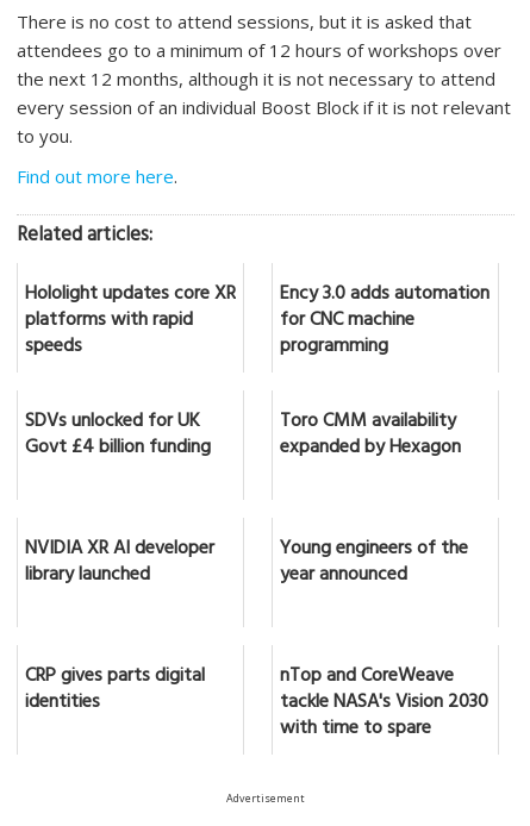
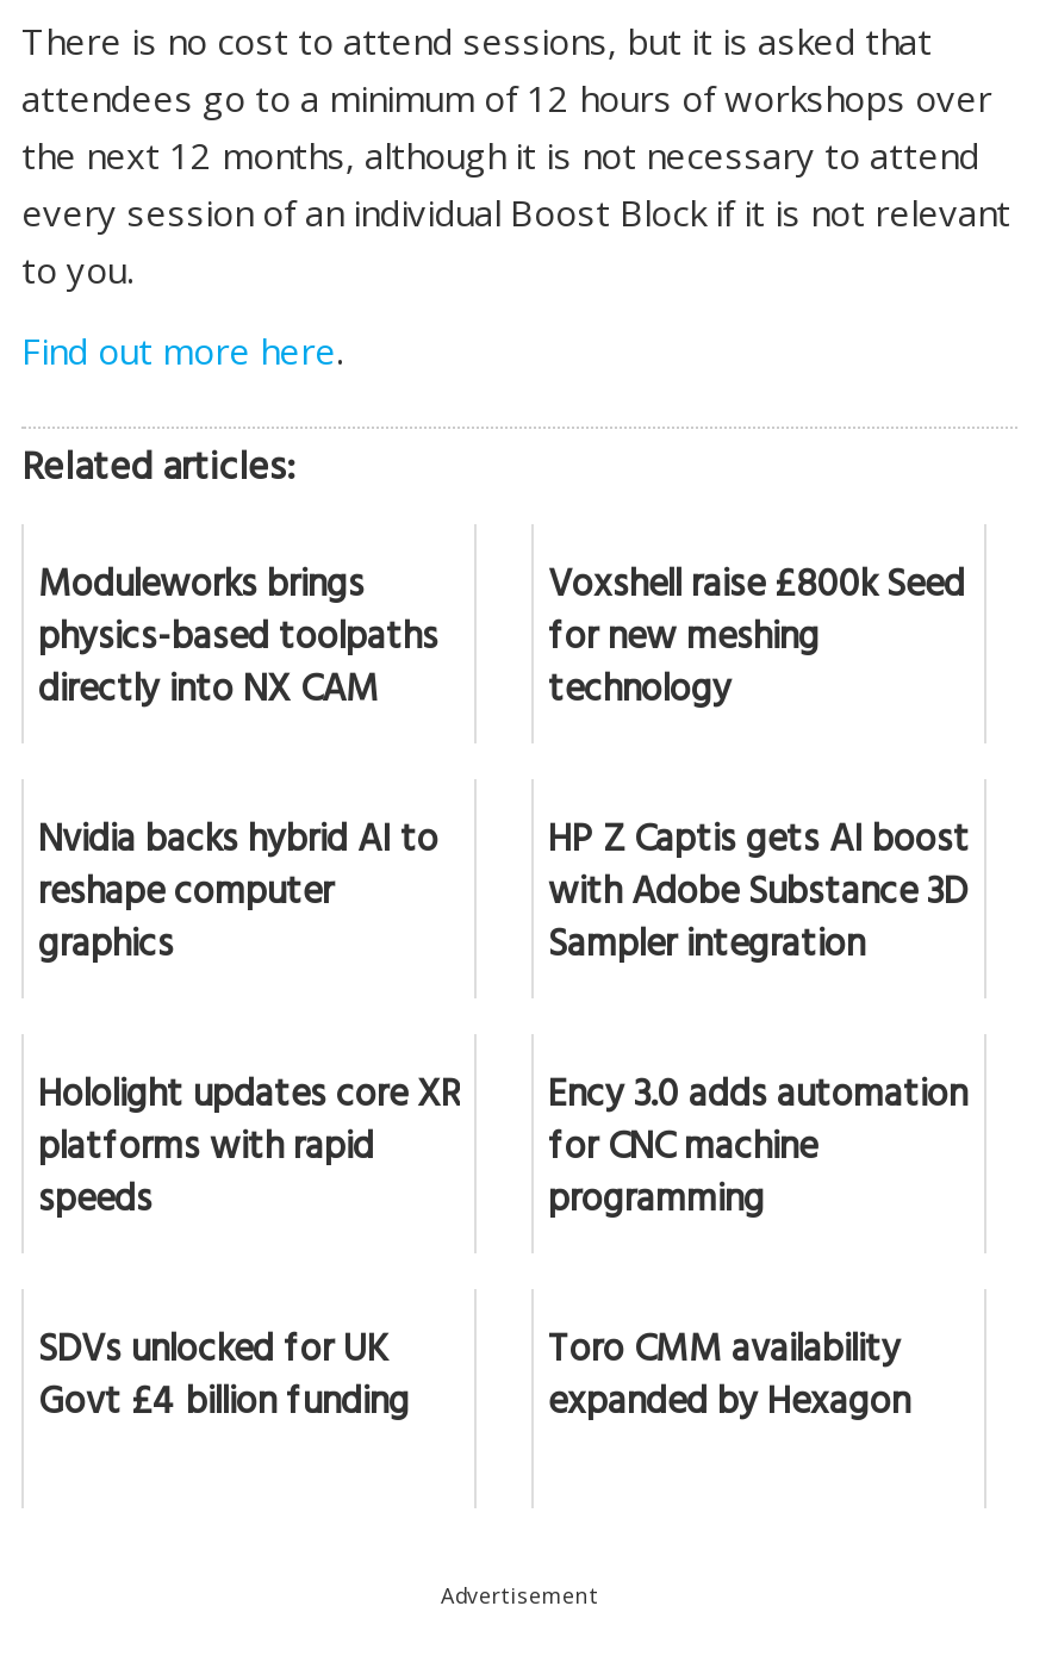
+ Moduleworks brings
+ physics-based toolpaths
+ directly into NX CAM

+ Voxshell raise £800k Seed
+ for new meshing
+ technology
+ Nvidia backs hybrid AI to
+ reshape computer
+ graphics

+ HP Z Captis gets AI boost
+ with Adobe Substance 3D
+ Sampler integration

moved down: Hololight updates core XR | platforms with rapid | speeds | ... | Toro CMM availability | expanded by Hexagon

- NVIDIA XR AI developer
- library launched

- Young engineers of the
- year announced
- CRP gives parts digital
- identities

- nTop and CoreWeave
- tackle NASA's Vision 2030
- with time to spare
